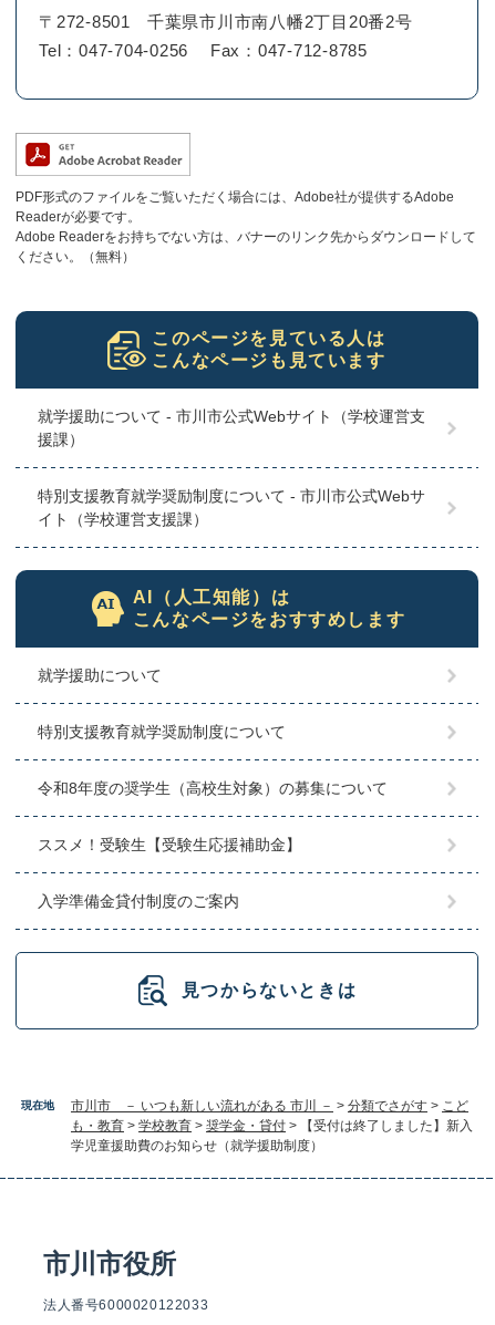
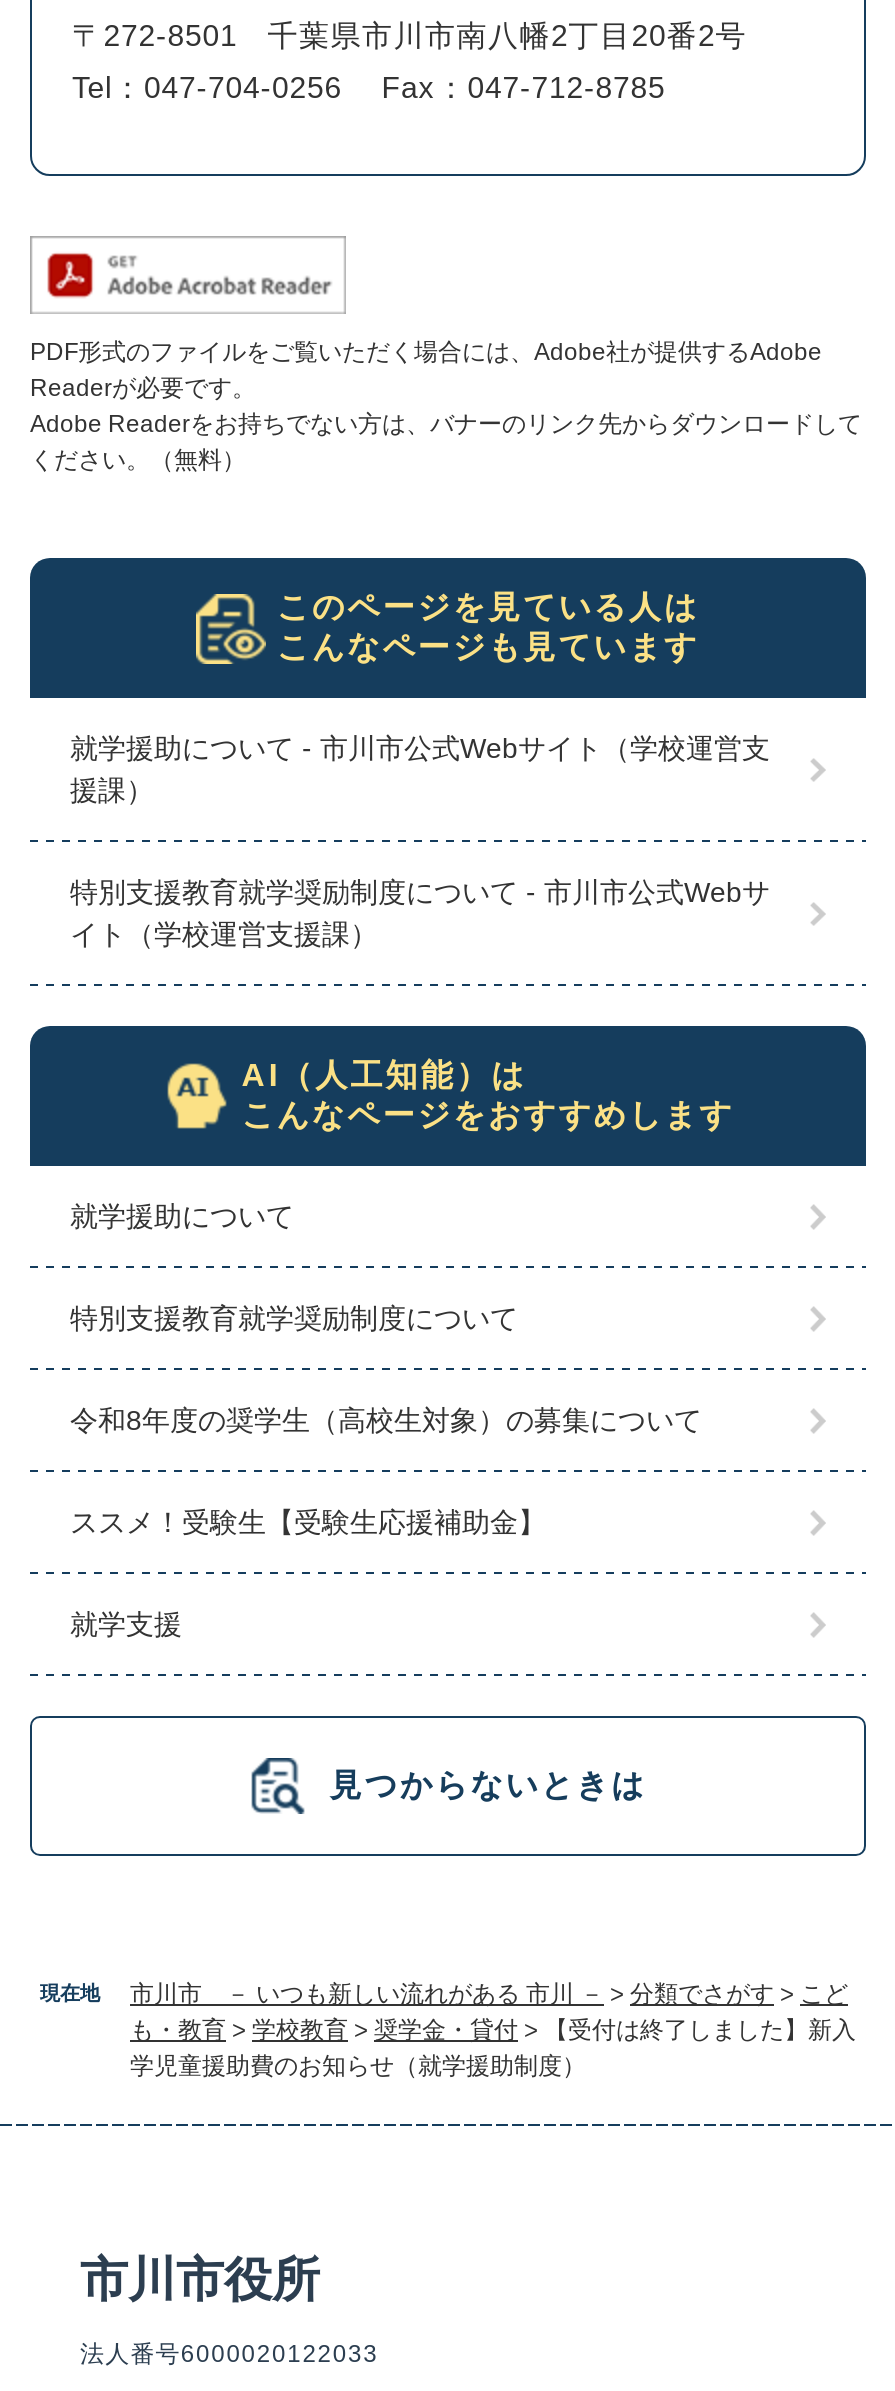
- 入学準備金貸付制度のご案内
+ 就学支援
